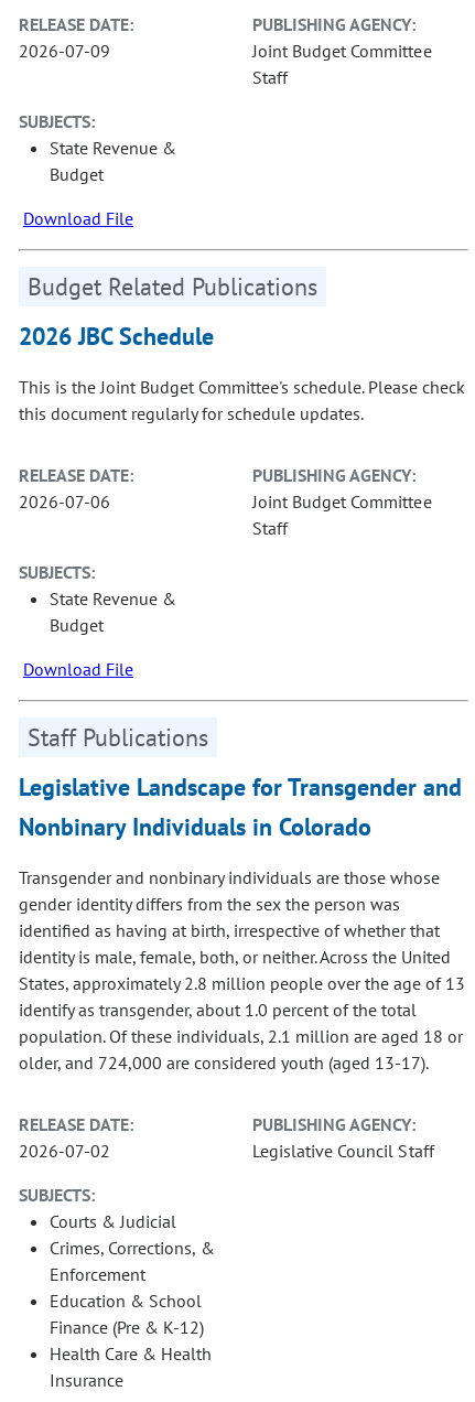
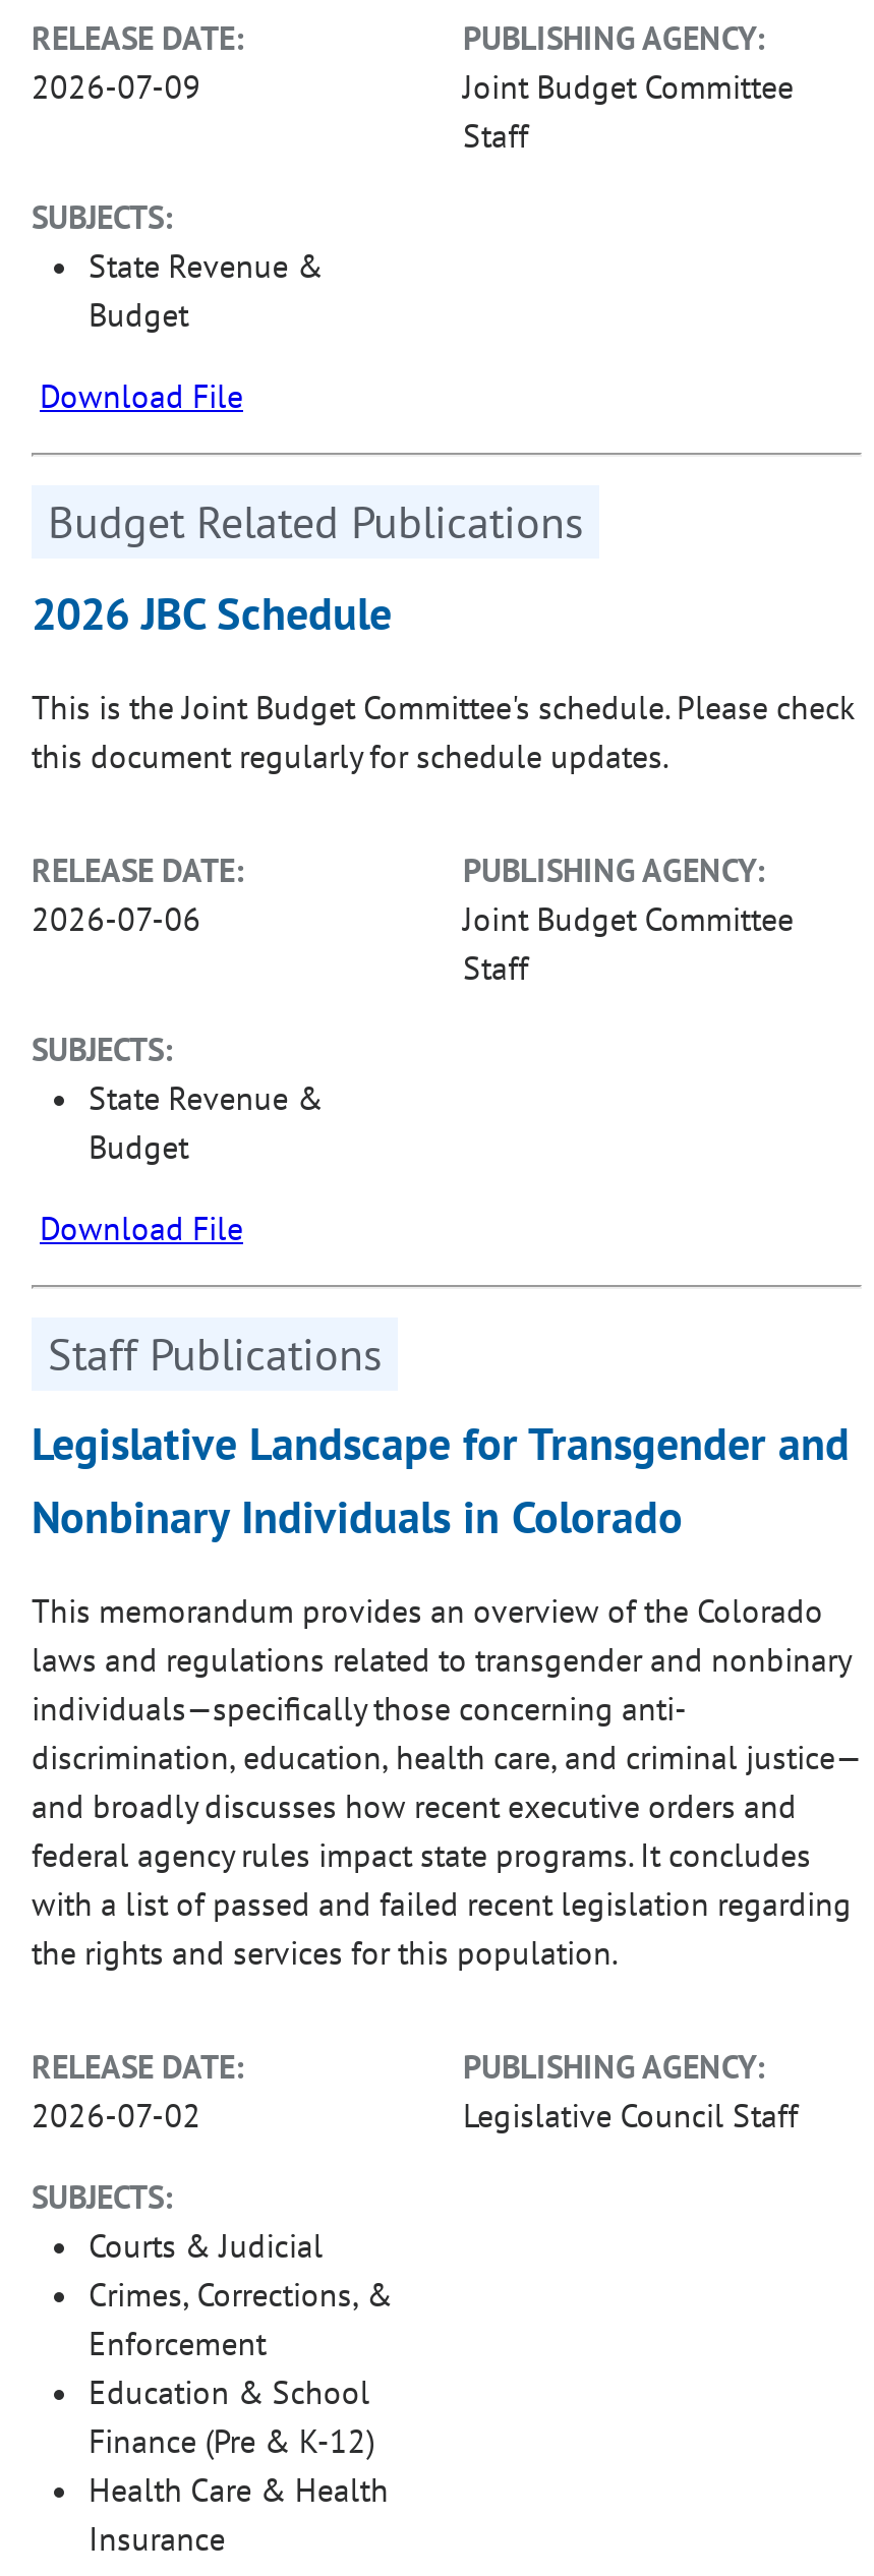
- Transgender and nonbinary individuals are those whose
- gender identity differs from the sex the person was
- identified as having at birth, irrespective of whether that
- identity is male, female, both, or neither. Across the United
- States, approximately 2.8 million people over the age of 13
- identify as transgender, about 1.0 percent of the total
- population. Of these individuals, 2.1 million are aged 18 or
- older, and 724,000 are considered youth (aged 13-17).
+ This memorandum provides an overview of the Colorado
+ laws and regulations related to transgender and nonbinary
+ individuals—specifically those concerning anti-
+ discrimination, education, health care, and criminal justice—
+ and broadly discusses how recent executive orders and
+ federal agency rules impact state programs. It concludes
+ with a list of passed and failed recent legislation regarding
+ the rights and services for this population.
